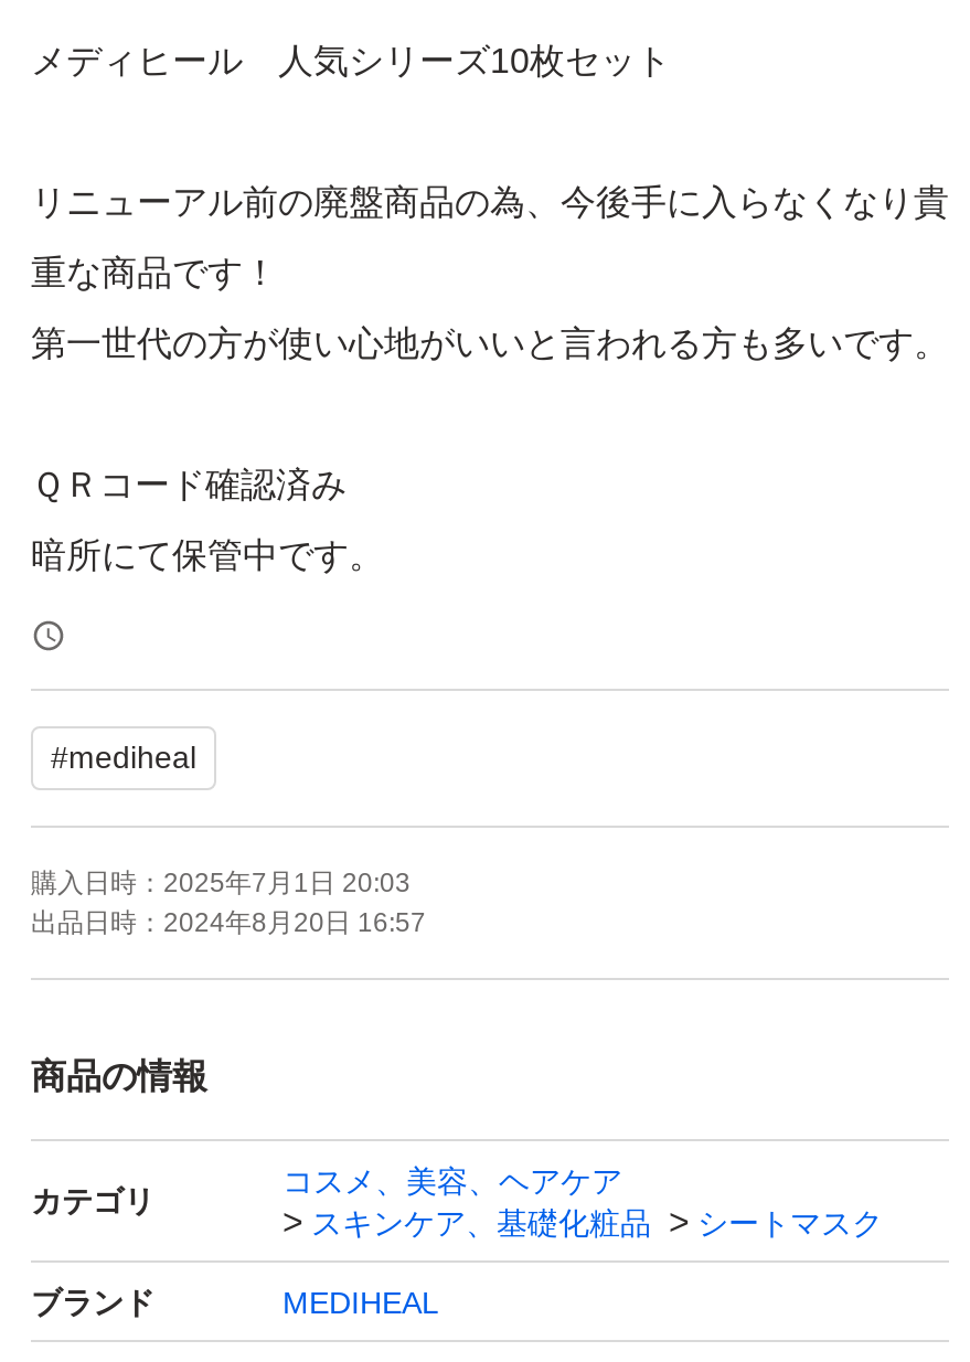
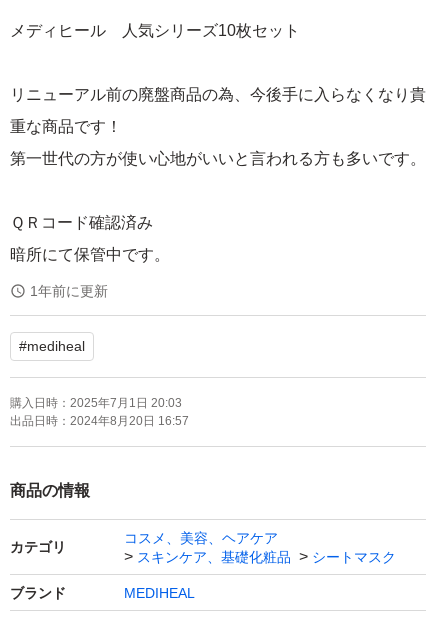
+ 1年前に更新
